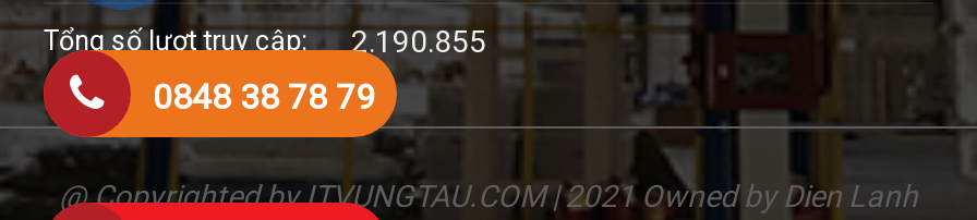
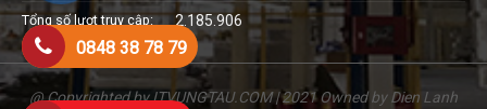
- Tổng số lượt truy cập: 2.190.855
+ Tổng số lượt truy cập: 2.185.906
